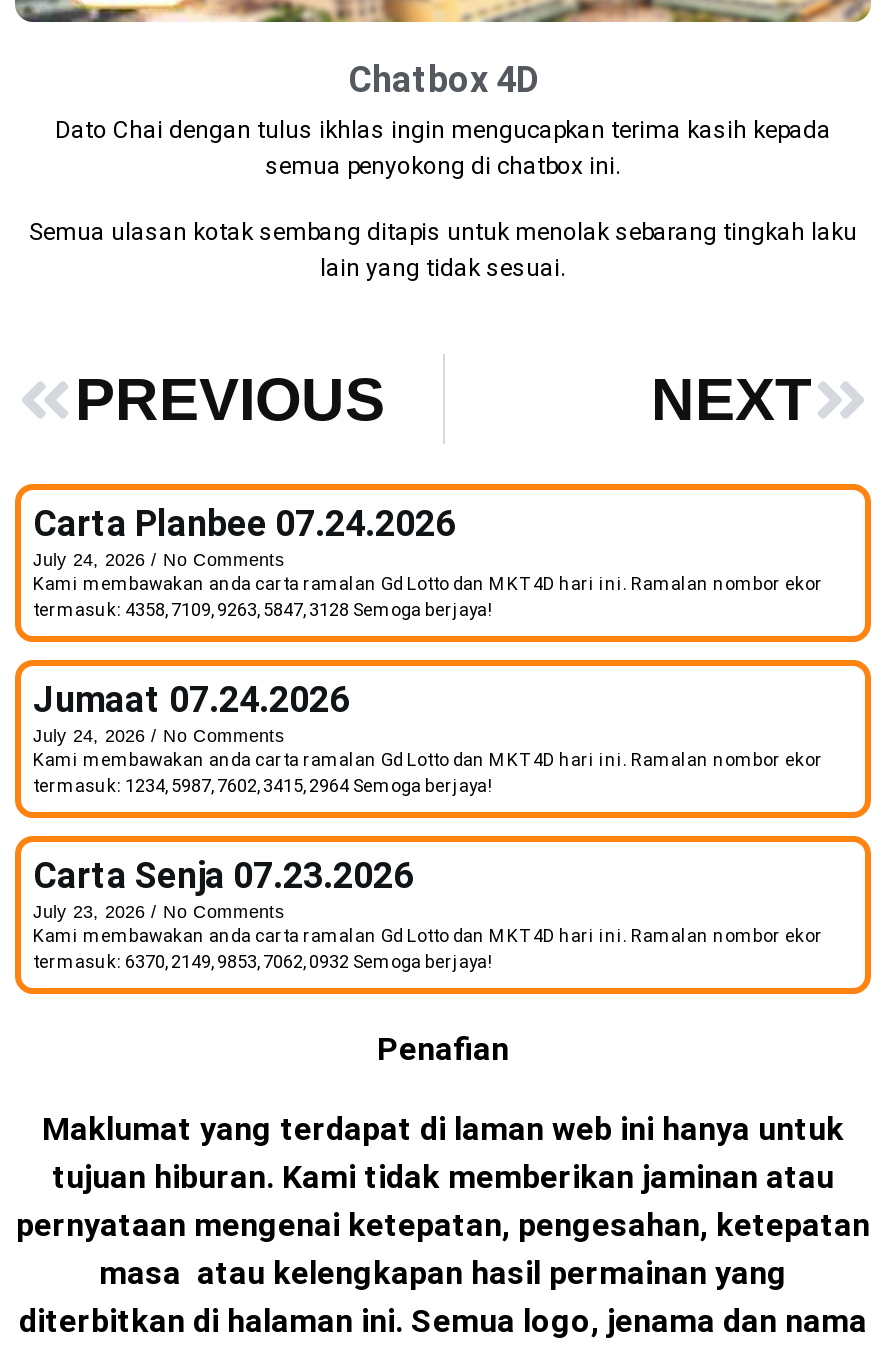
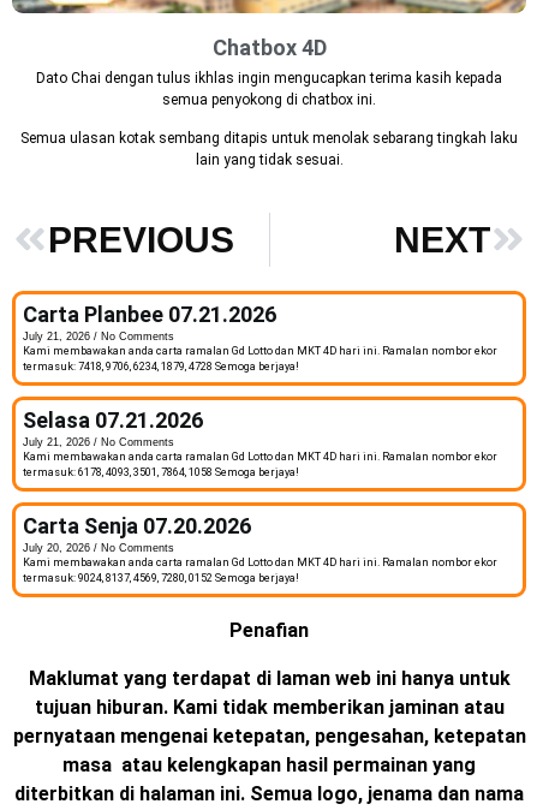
- Carta Planbee 07.24.2026
+ Carta Planbee 07.21.2026

- July 24, 2026 No Comments
+ July 21, 2026 No Comments

- termasuk: 4358, 7109, 9263, 5847, 3128 Semoga berjaya!
+ termasuk: 7418, 9706, 6234, 1879, 4728 Semoga berjaya!

- Jumaat 07.24.2026
- July 24, 2026 No Comments
+ Selasa 07.21.2026
+ July 21, 2026 No Comments

- termasuk: 1234, 5987, 7602, 3415, 2964 Semoga berjaya!
+ termasuk: 6178, 4093, 3501, 7864, 1058 Semoga berjaya!

- Carta Senja 07.23.2026
+ Carta Senja 07.20.2026

- July 23, 2026 No Comments
+ July 20, 2026 No Comments

- termasuk: 6370, 2149, 9853, 7062, 0932 Semoga berjaya!
+ termasuk: 9024, 8137, 4569, 7280, 0152 Semoga berjaya!
